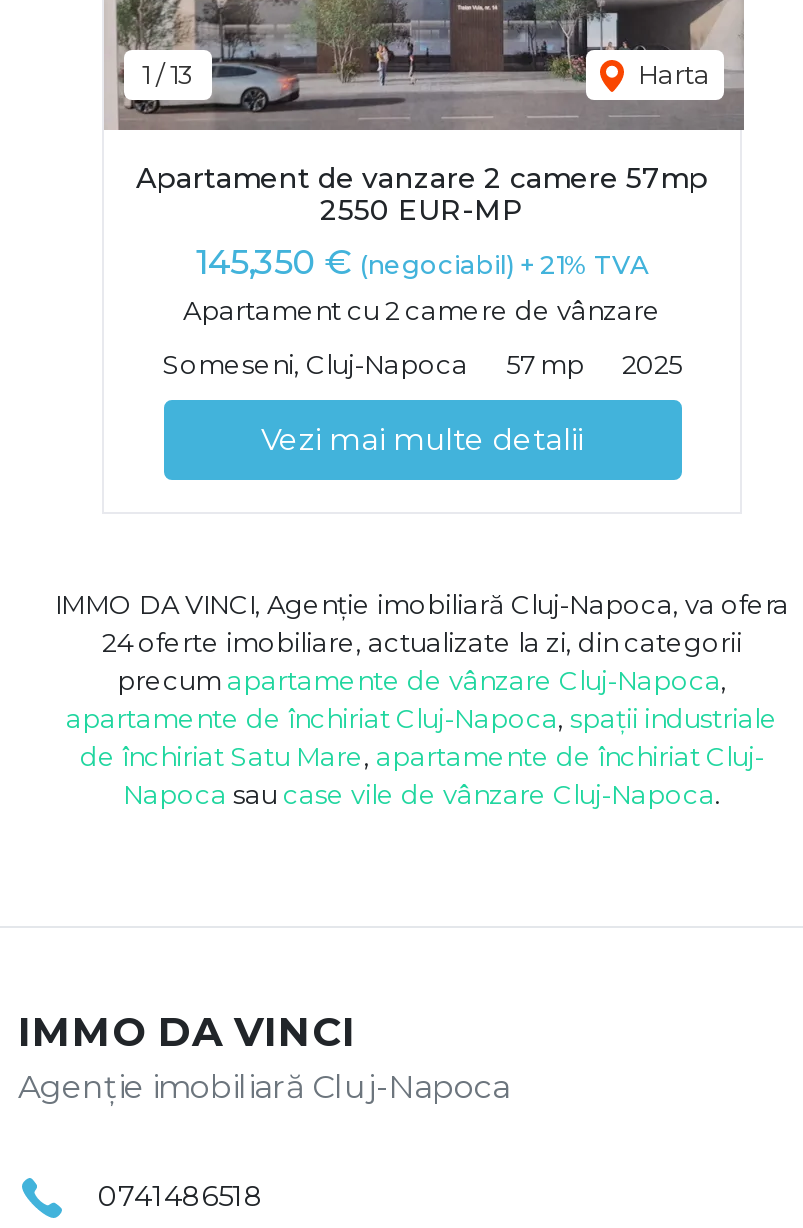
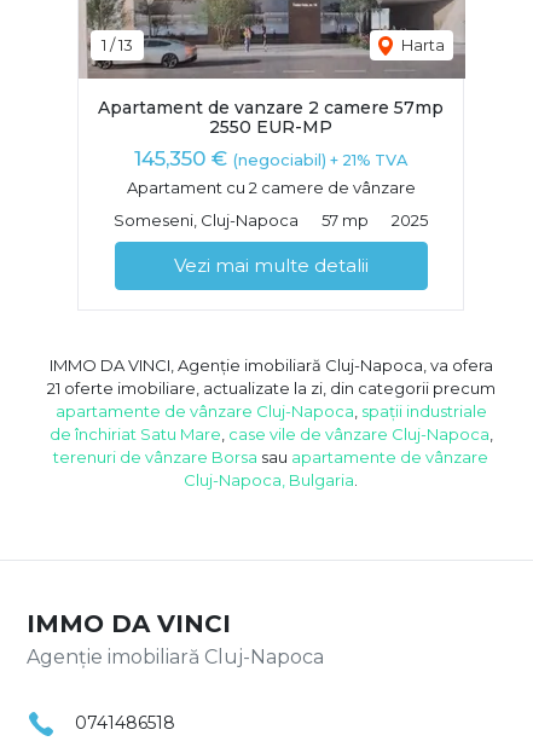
- 24 oferte imobiliare, actualizate la zi, din categorii
- precum apartamente de vânzare Cluj-Napoca,
- apartamente de închiriat Cluj-Napoca, spații industriale
- de închiriat Satu Mare, apartamente de închiriat Cluj-
- Napoca sau case vile de vânzare Cluj-Napoca.
+ 21 oferte imobiliare, actualizate la zi, din categorii precum
+ apartamente de vânzare Cluj-Napoca, spații industriale
+ de închiriat Satu Mare, case vile de vânzare Cluj-Napoca,
+ terenuri de vânzare Borsa sau apartamente de vânzare
+ Cluj-Napoca, Bulgaria.
